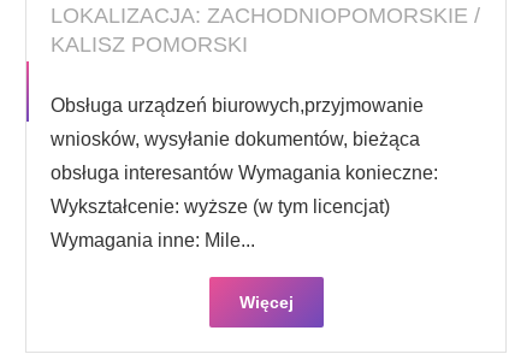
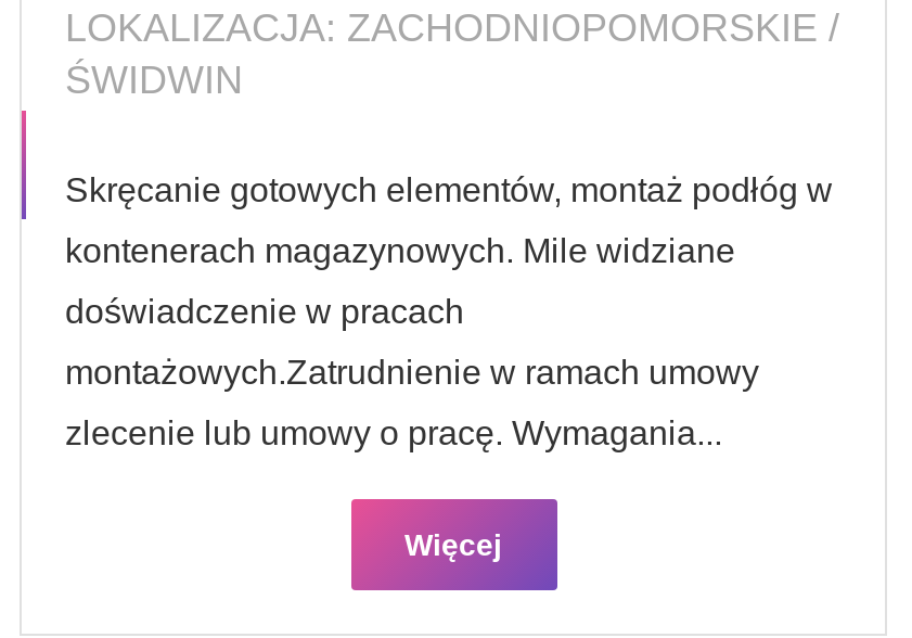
- KALISZ POMORSKI
+ ŚWIDWIN

- Obsługa urządzeń biurowych,przyjmowanie
+ Skręcanie gotowych elementów, montaż podłóg w

- wniosków, wysyłanie dokumentów, bieżąca
+ kontenerach magazynowych. Mile widziane

- obsługa interesantów Wymagania konieczne:
+ doświadczenie w pracach

- Wykształcenie: wyższe (w tym licencjat)
+ montażowych.Zatrudnienie w ramach umowy

- Wymagania inne: Mile...
+ zlecenie lub umowy o pracę. Wymagania...
